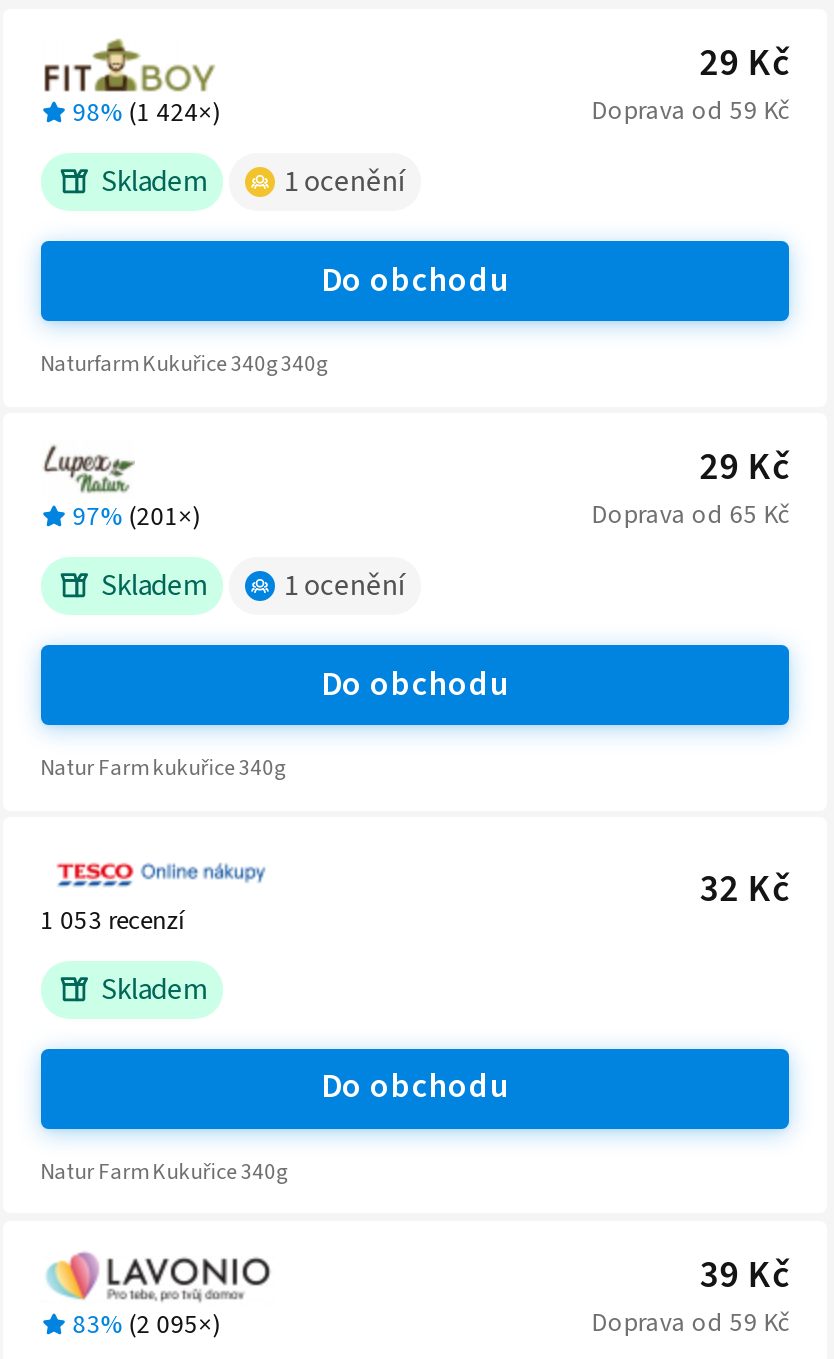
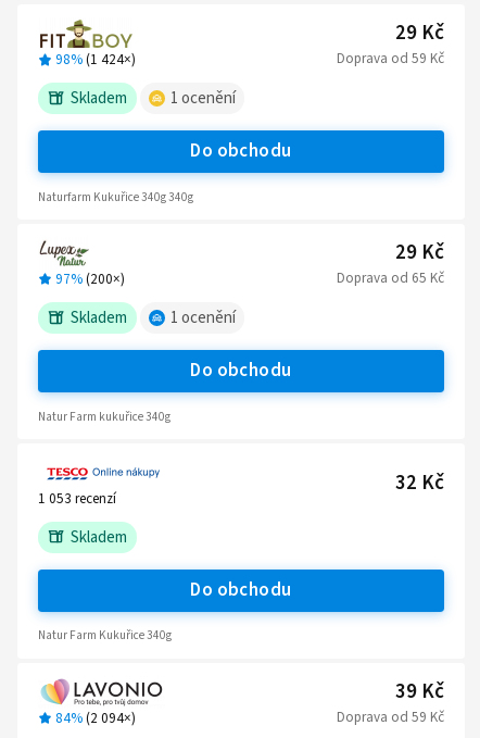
- 97% (201×)
+ 97% (200×)

- 83% (2 095×)
+ 84% (2 094×)
